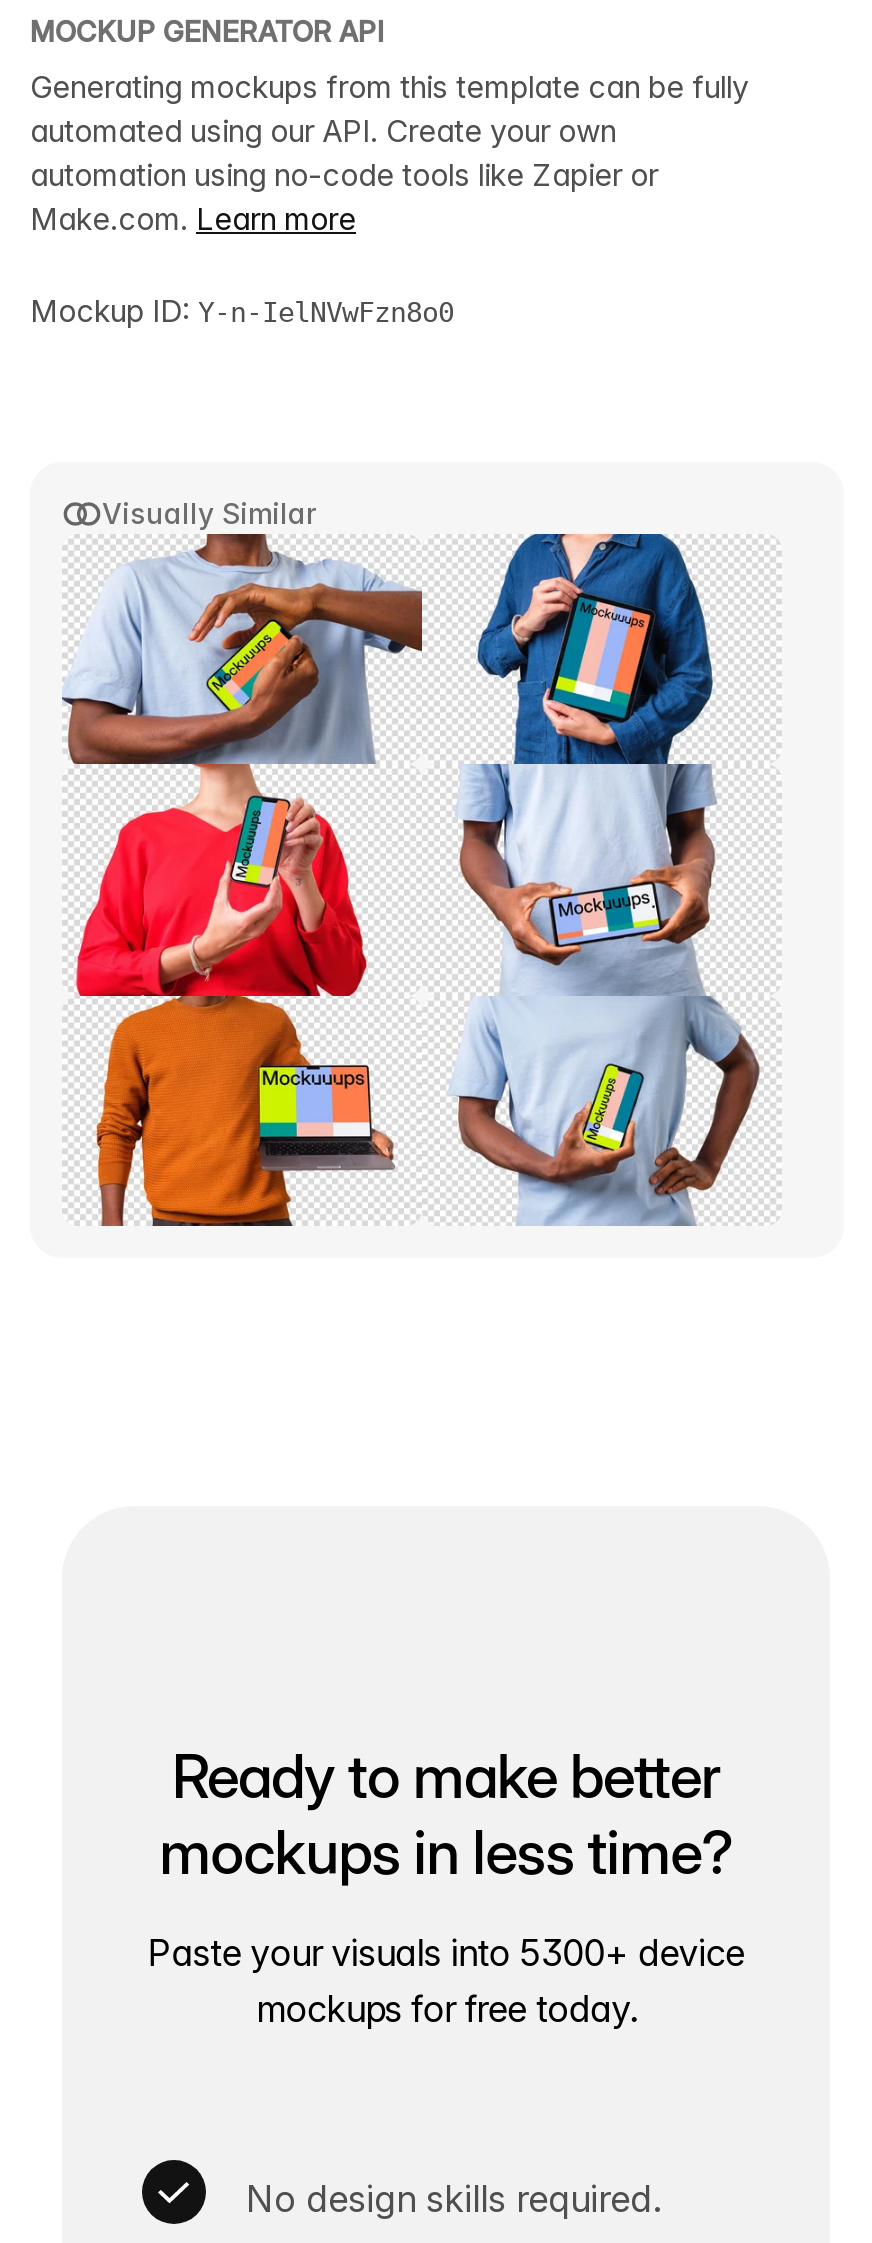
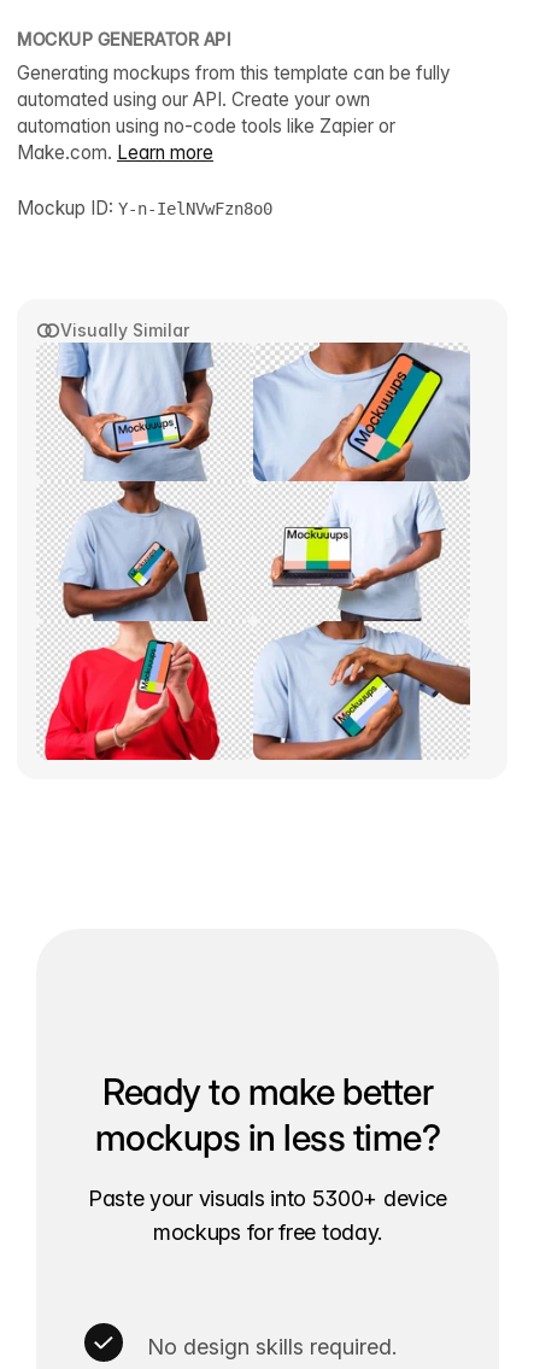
- [image]
+ [image]
